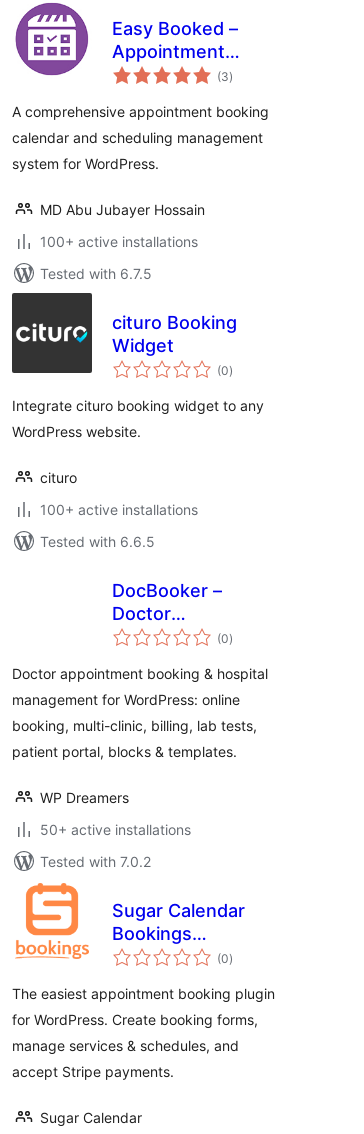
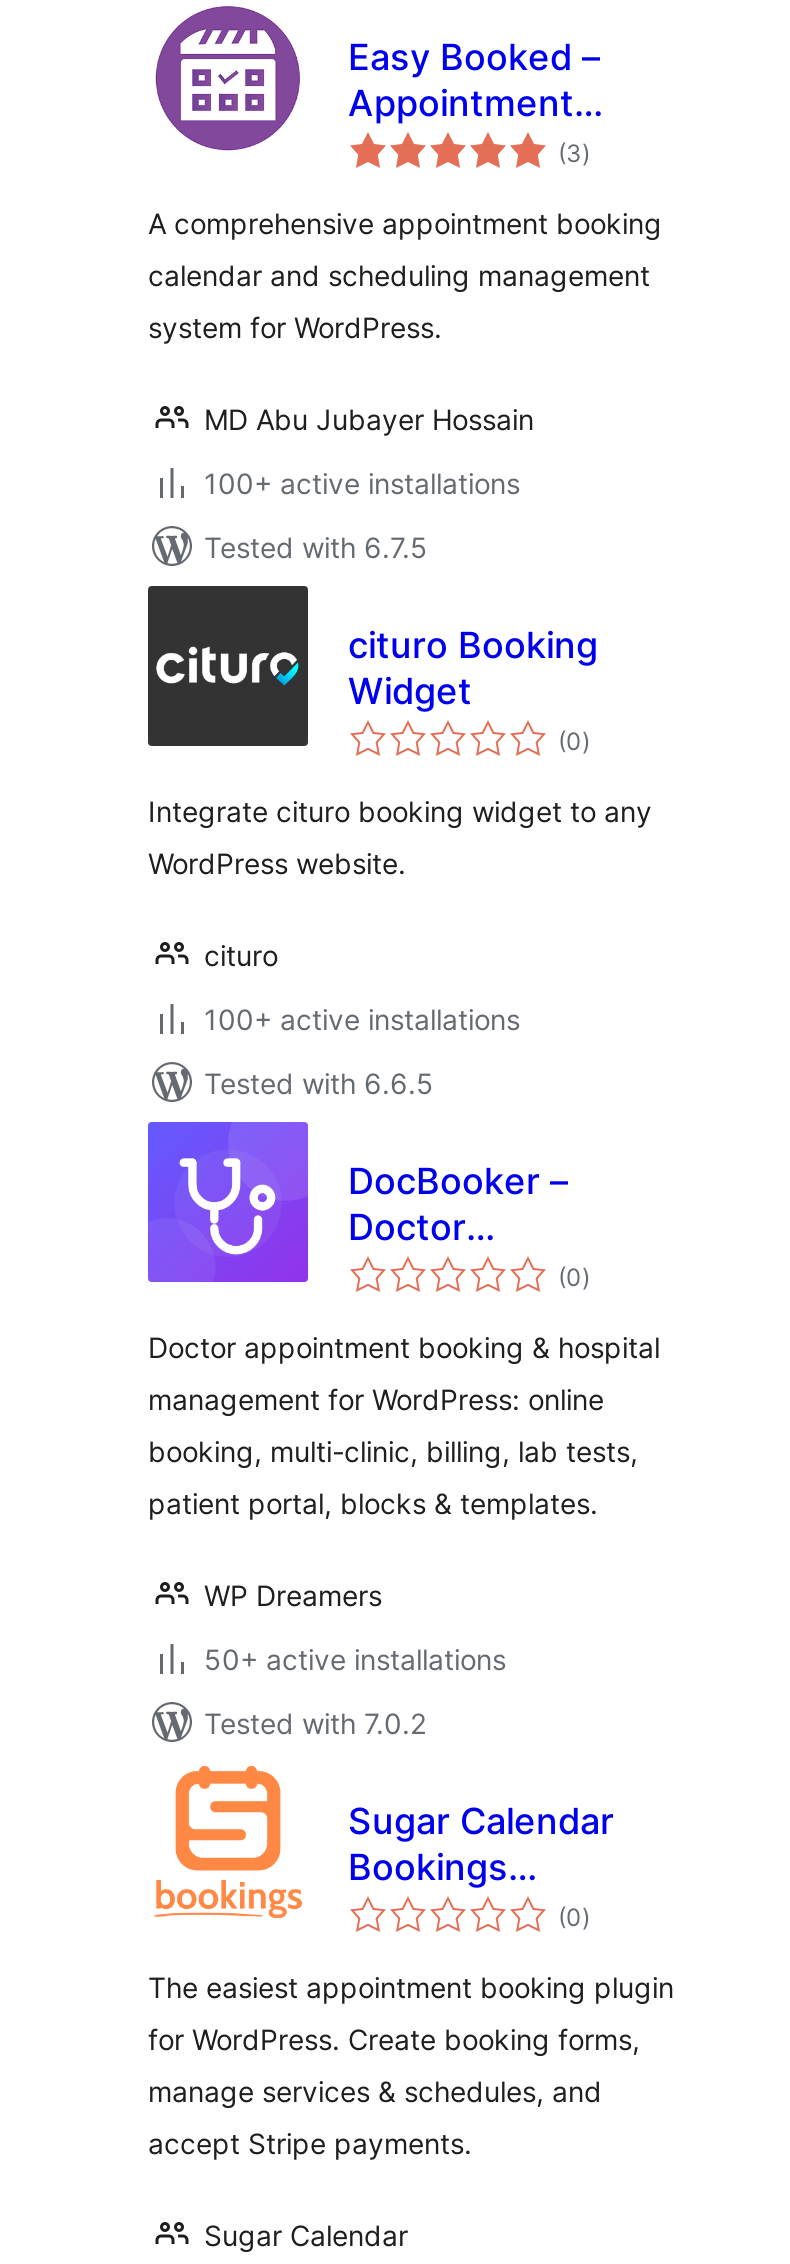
+ [image]
